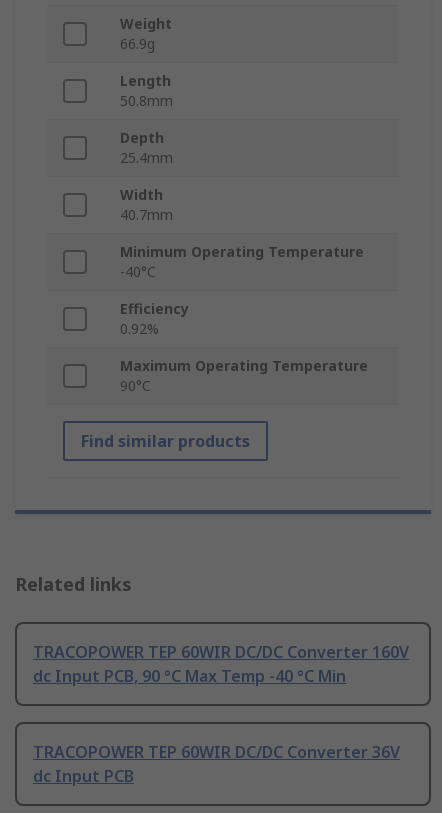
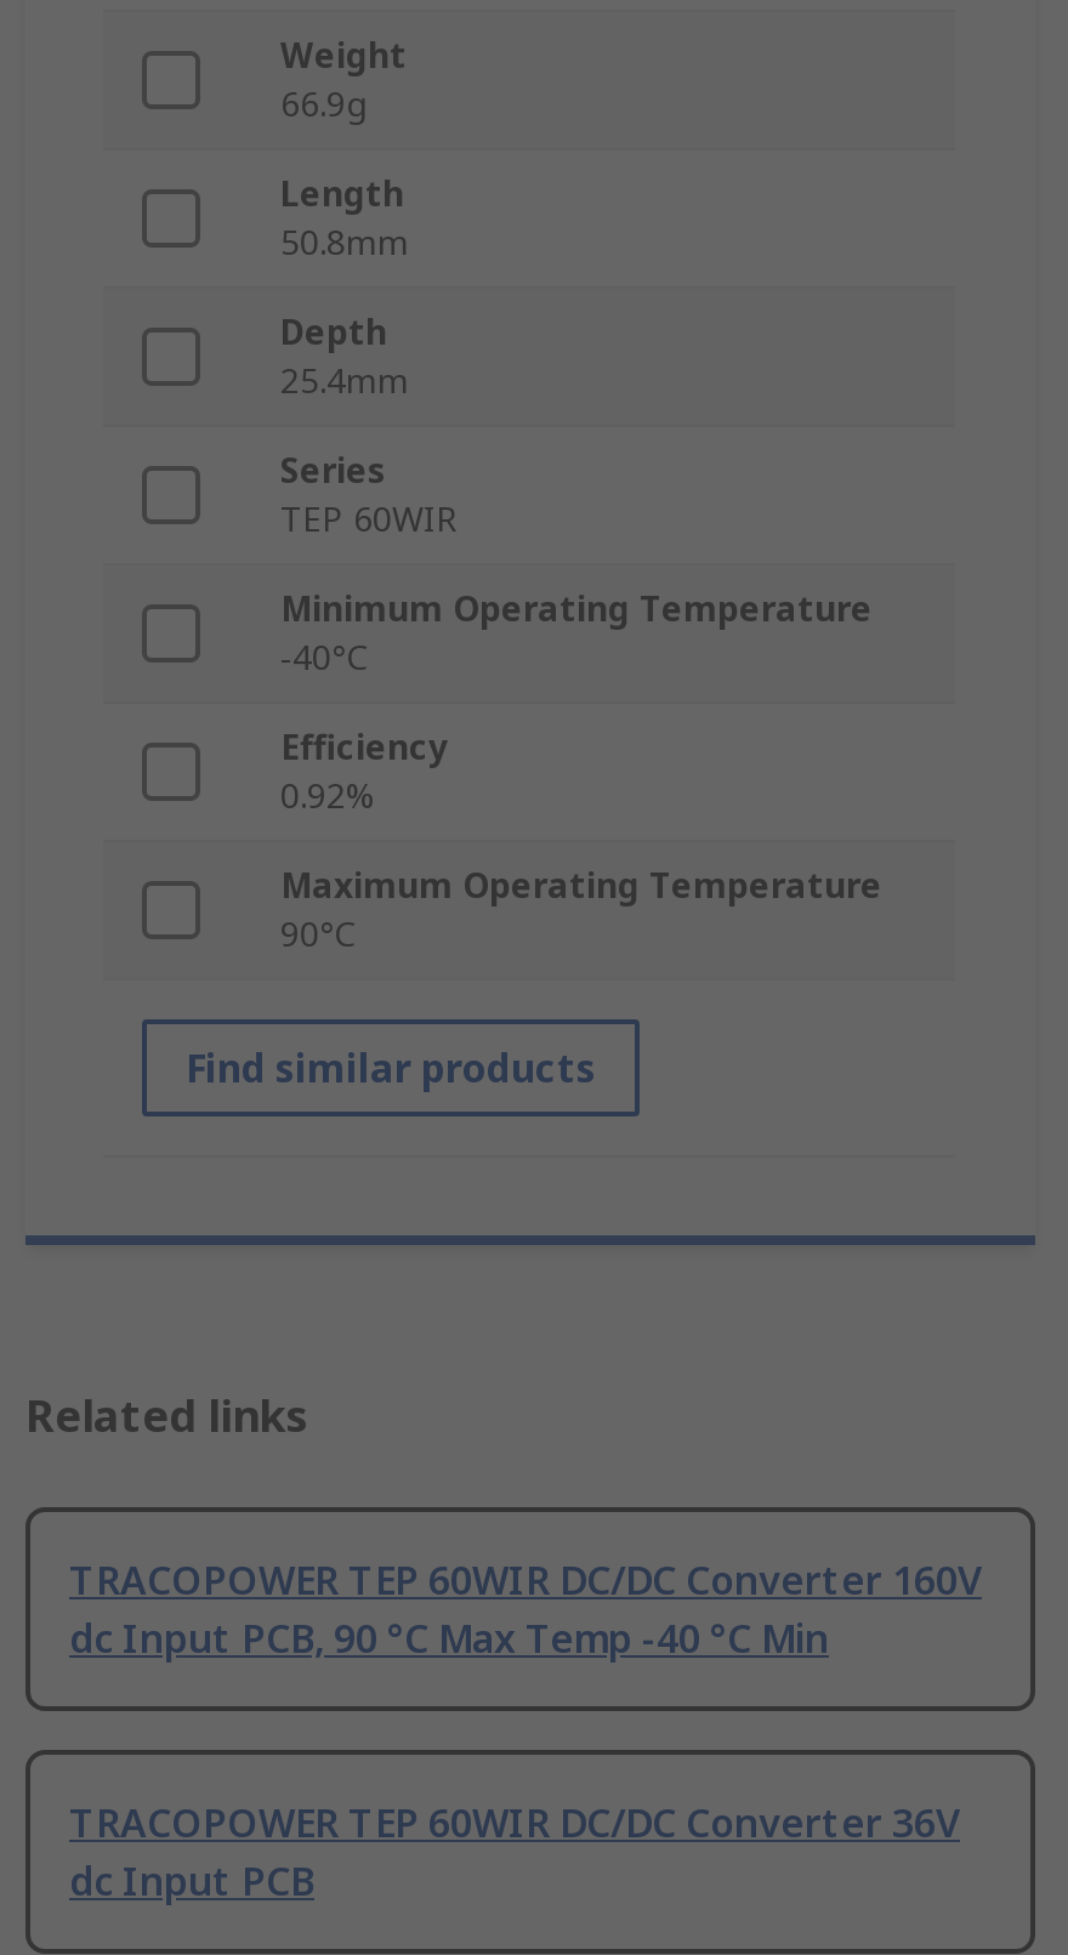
- Width
- 40.7mm
+ Series
+ TEP 60WIR
